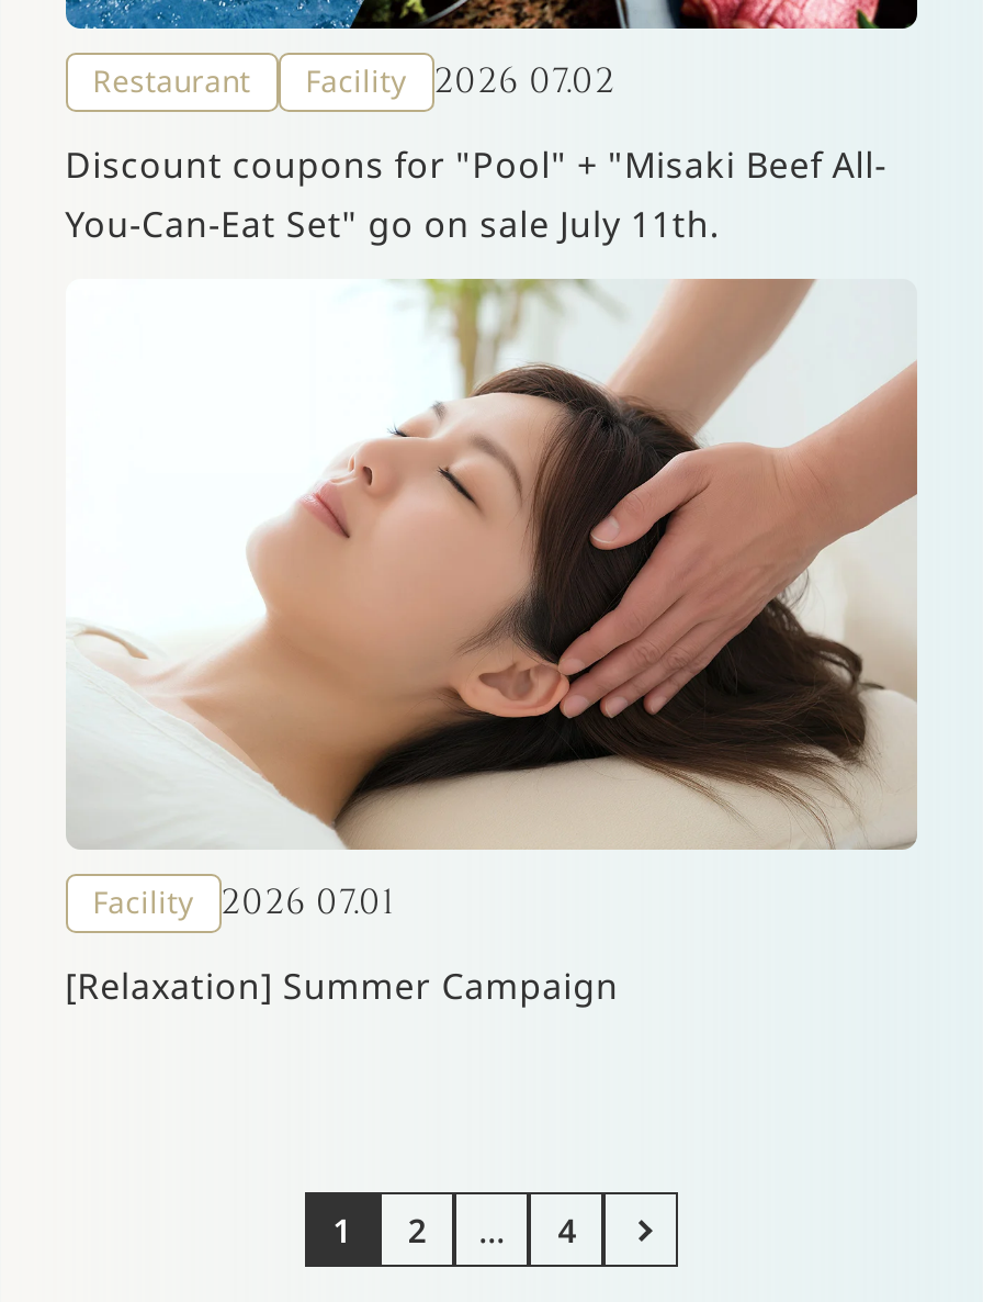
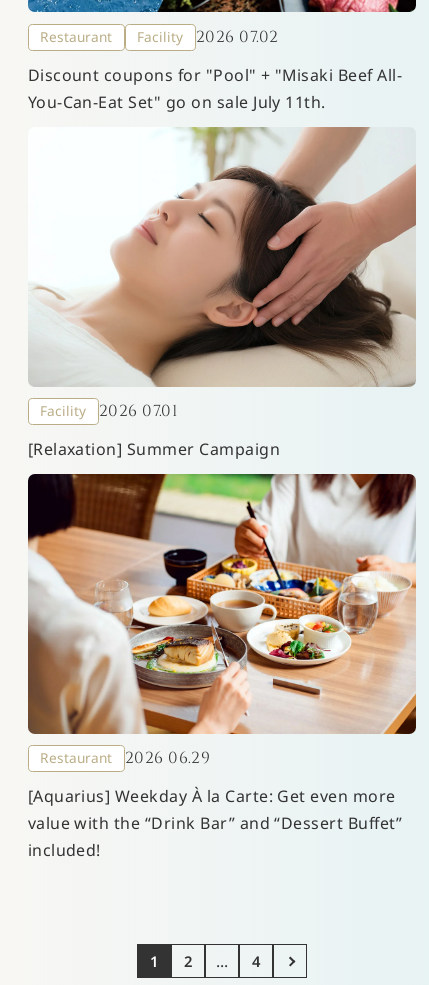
+ [image]
+ Restaurant
+ 2026 06.29
+ [Aquarius] Weekday À la Carte: Get even more
+ value with the “Drink Bar” and “Dessert Buffet”
+ included!
